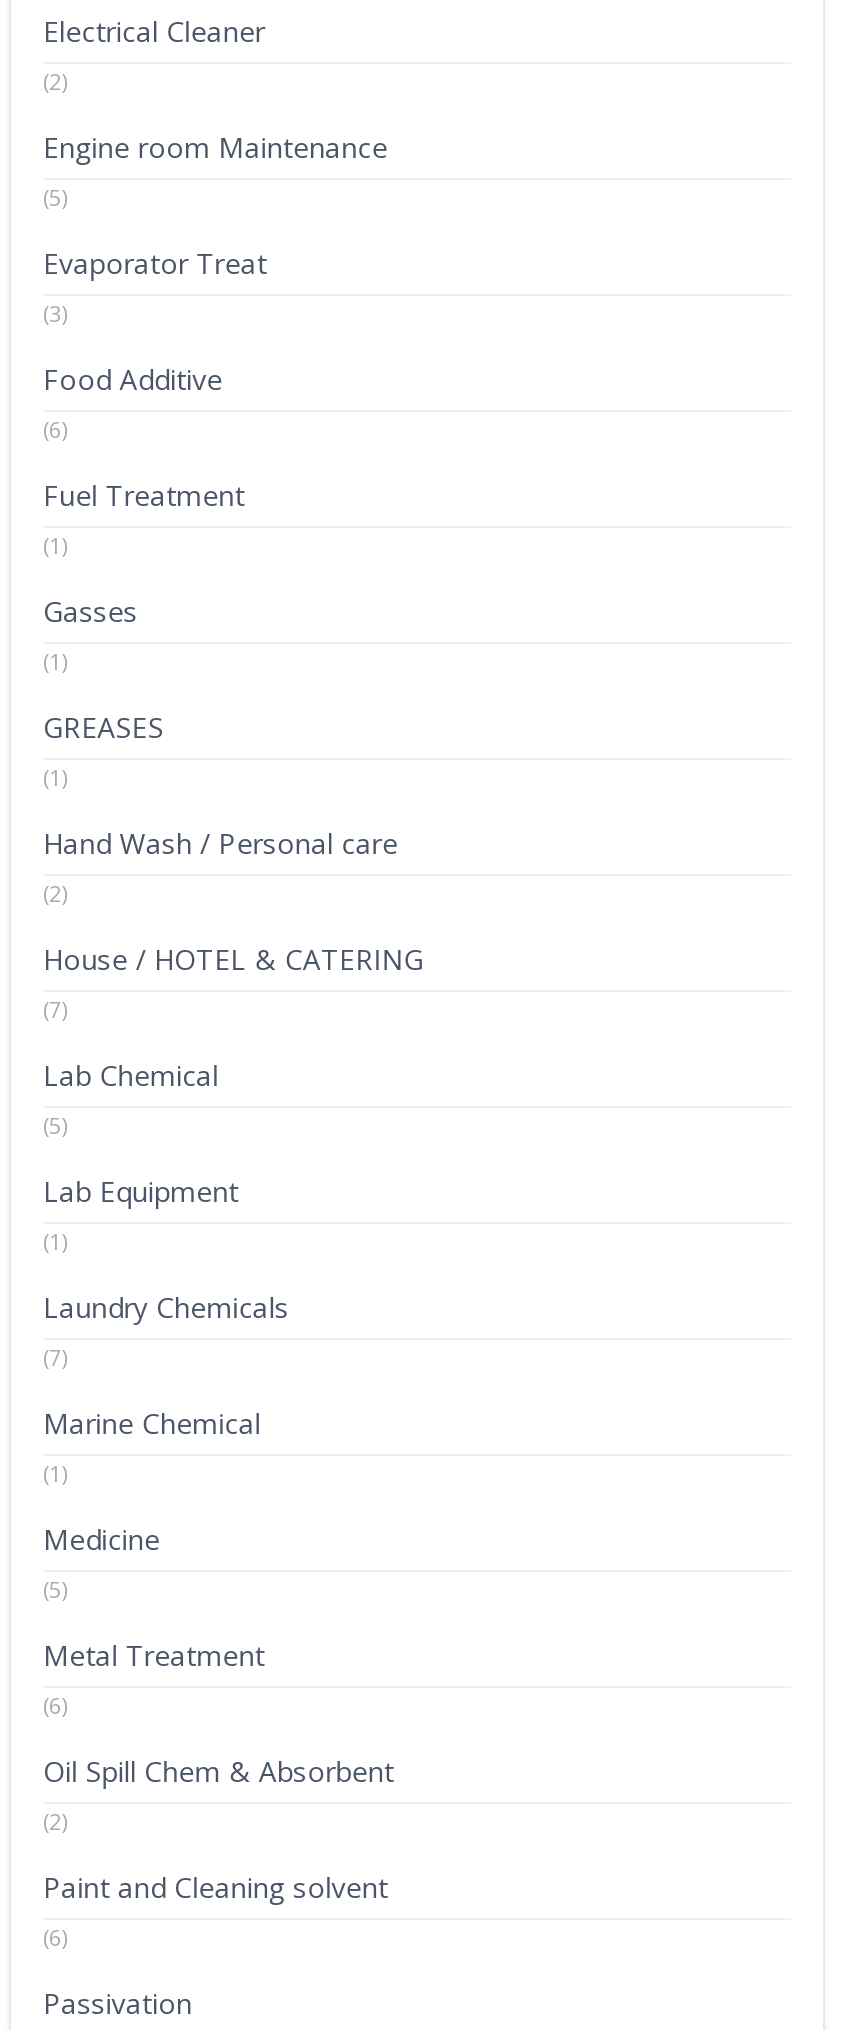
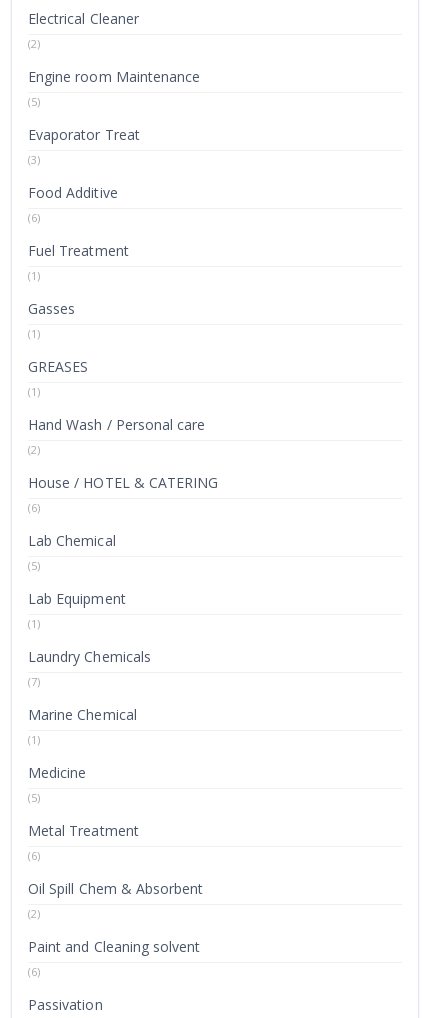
- (7)
+ (6)
